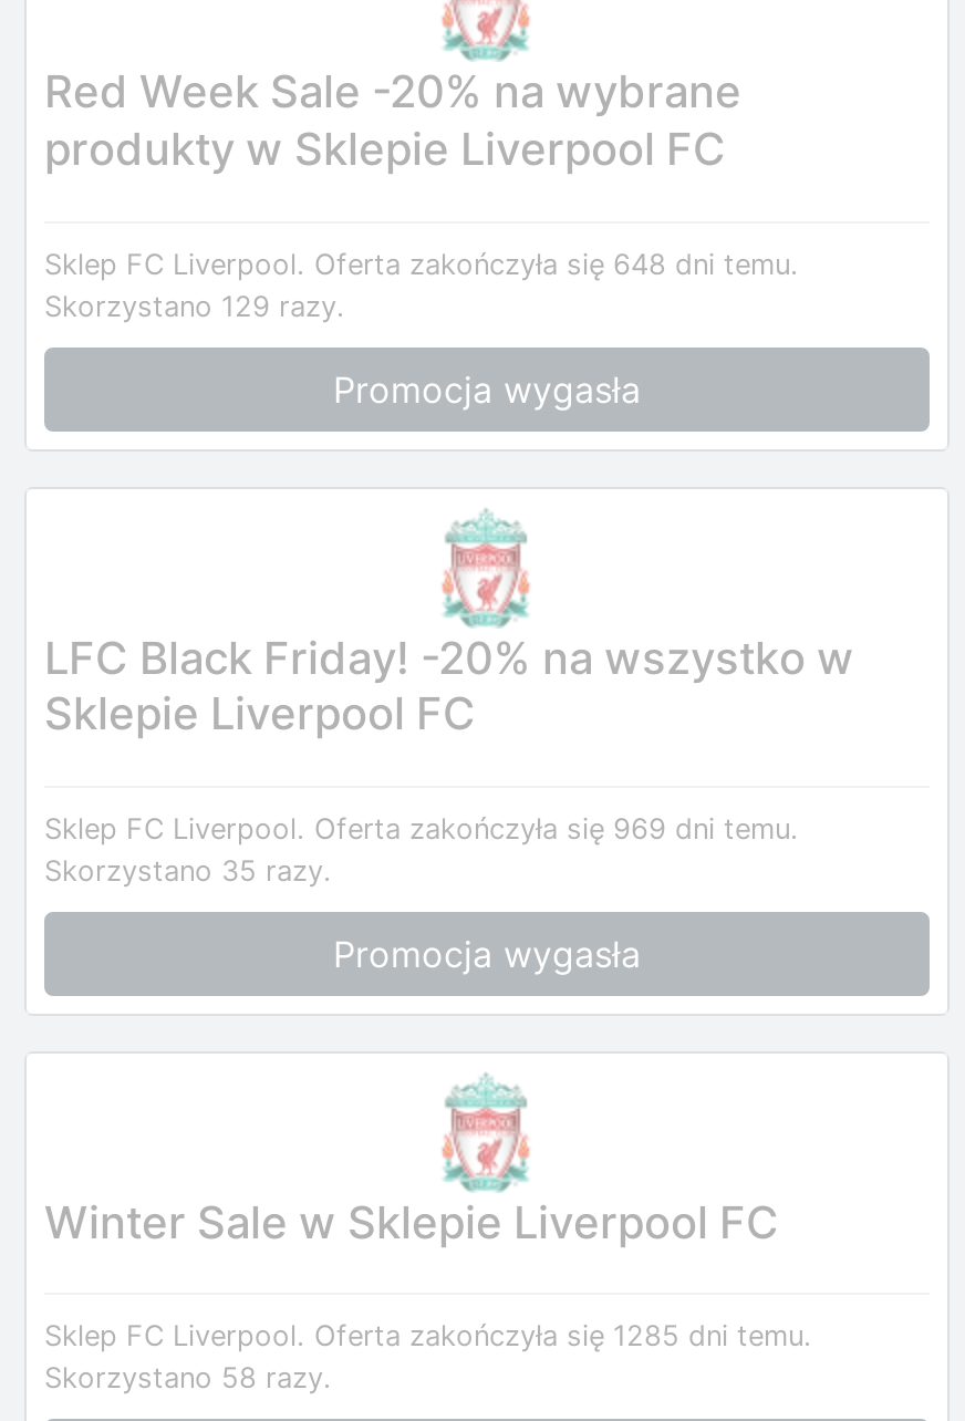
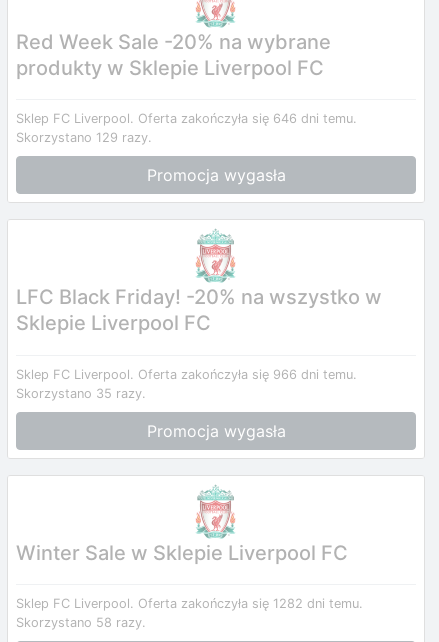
- Sklep FC Liverpool. Oferta zakończyła się 648 dni temu.
+ Sklep FC Liverpool. Oferta zakończyła się 646 dni temu.

- Sklep FC Liverpool. Oferta zakończyła się 969 dni temu.
+ Sklep FC Liverpool. Oferta zakończyła się 966 dni temu.

- Sklep FC Liverpool. Oferta zakończyła się 1285 dni temu.
+ Sklep FC Liverpool. Oferta zakończyła się 1282 dni temu.
